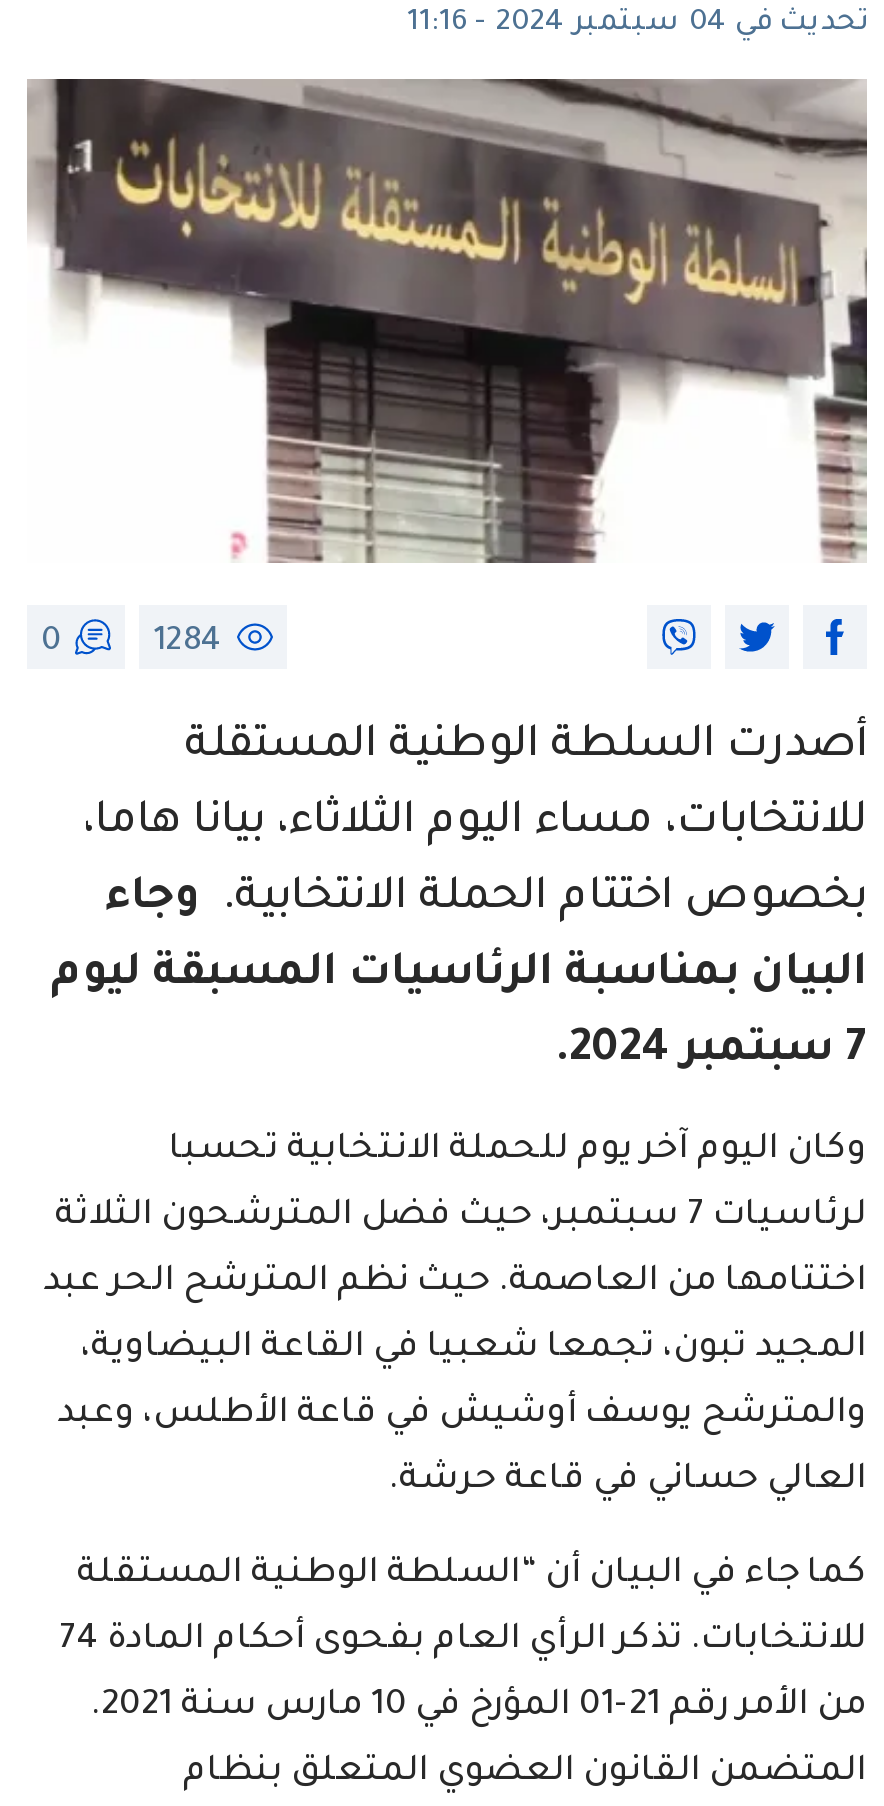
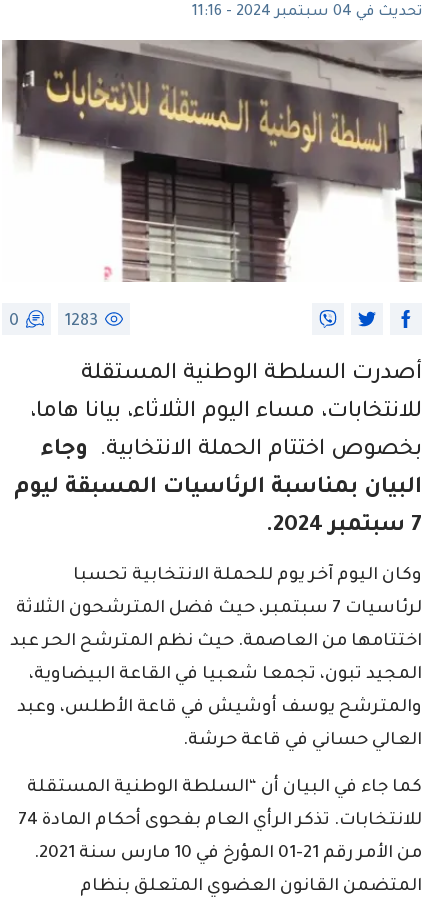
- 1284
+ 1283
